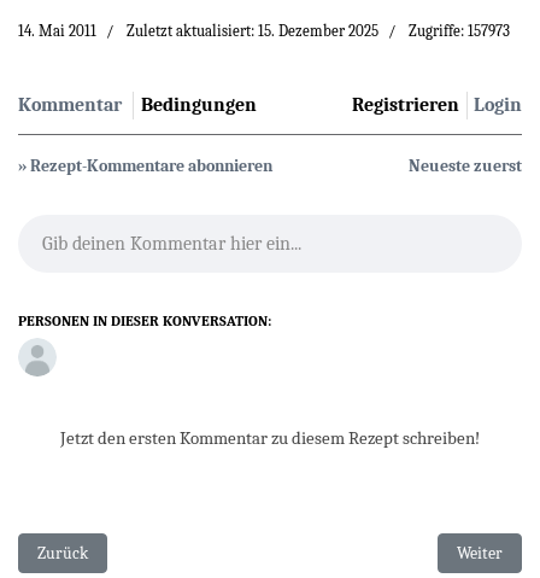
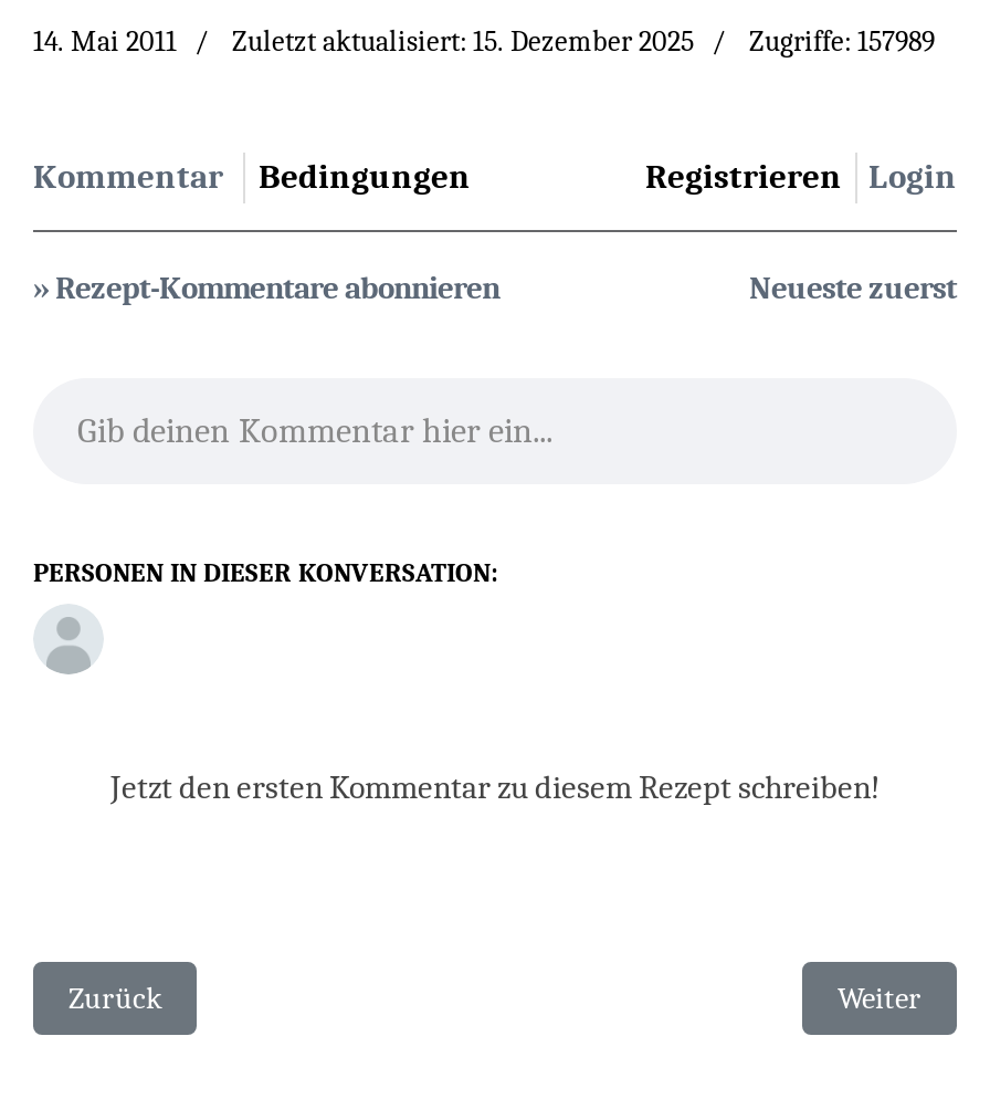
- 14. Mai 2011 Zuletzt aktualisiert: 15. Dezember 2025 Zugriffe: 157973
+ 14. Mai 2011 Zuletzt aktualisiert: 15. Dezember 2025 Zugriffe: 157989
